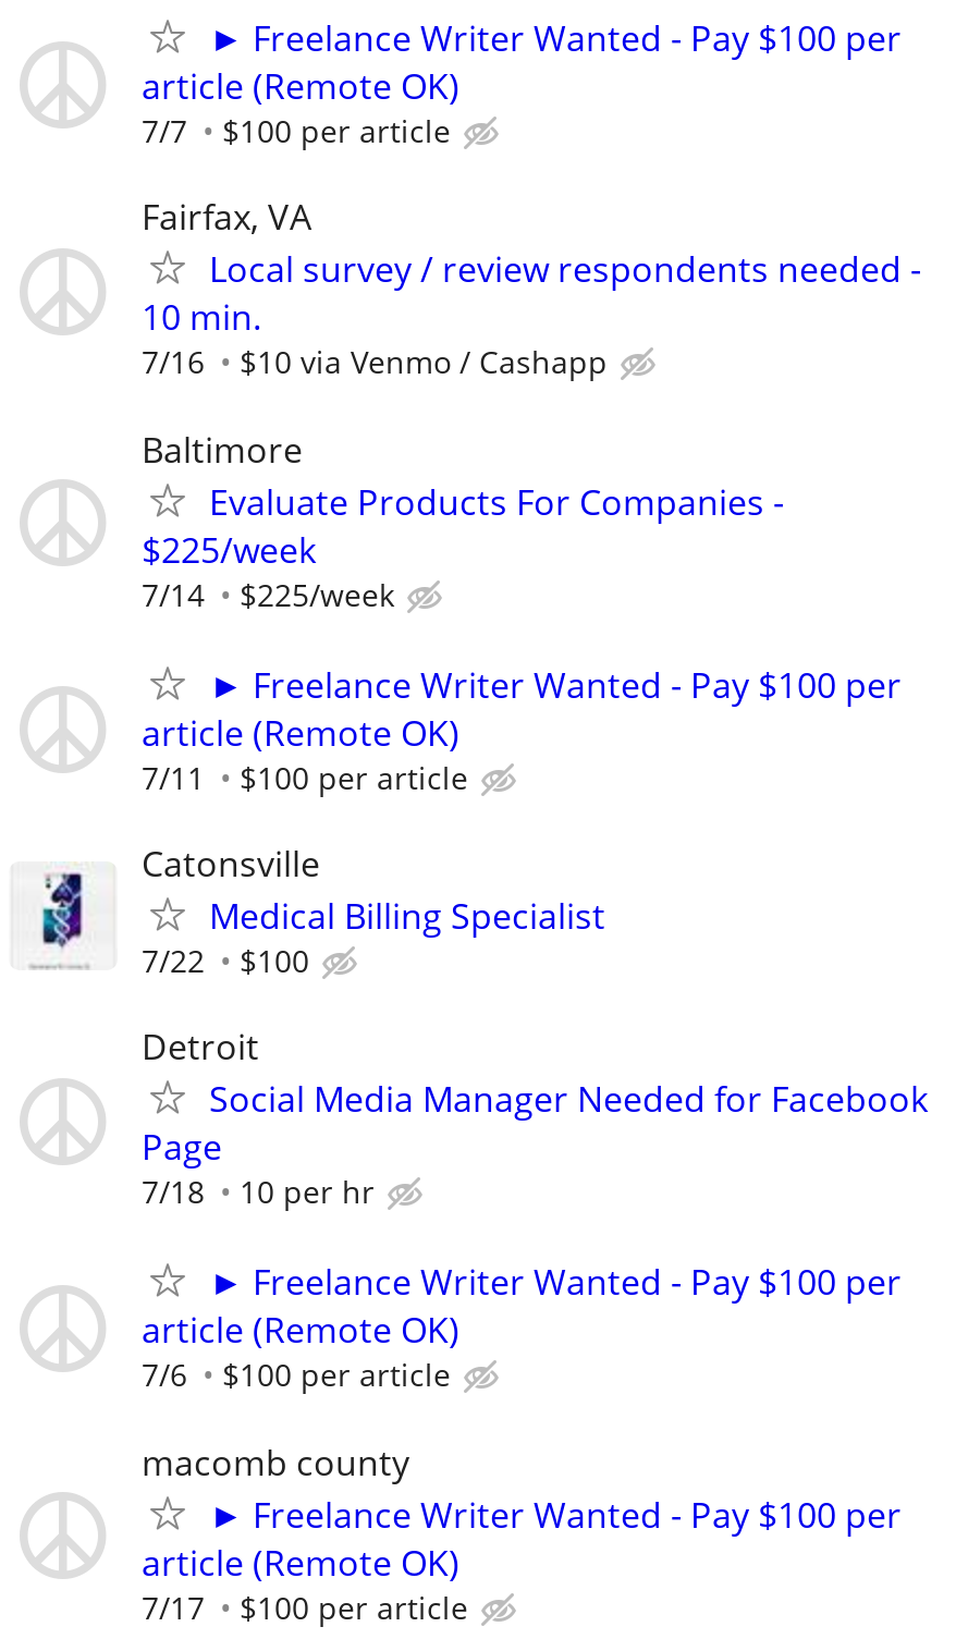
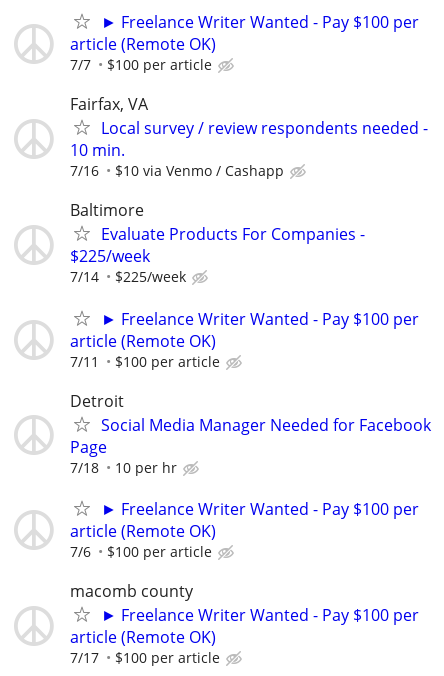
- [image]
- Catonsville
- Medical Billing Specialist
- 7/22
- $100
